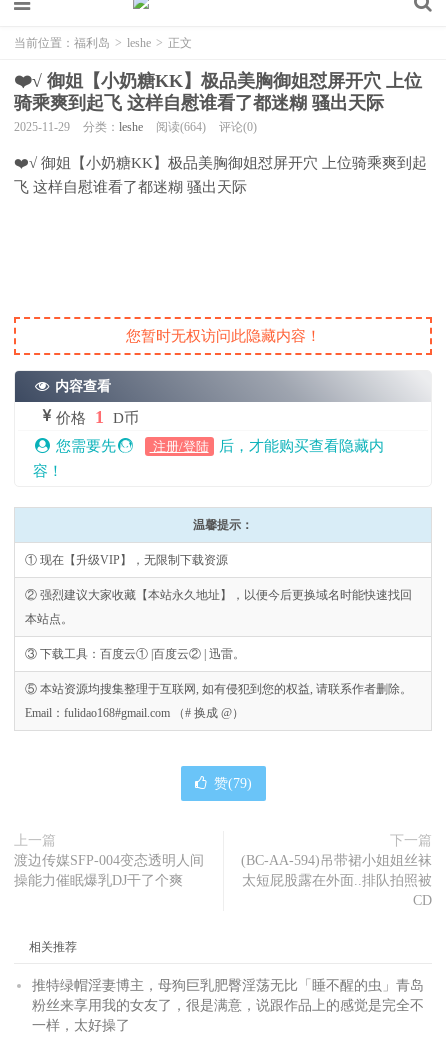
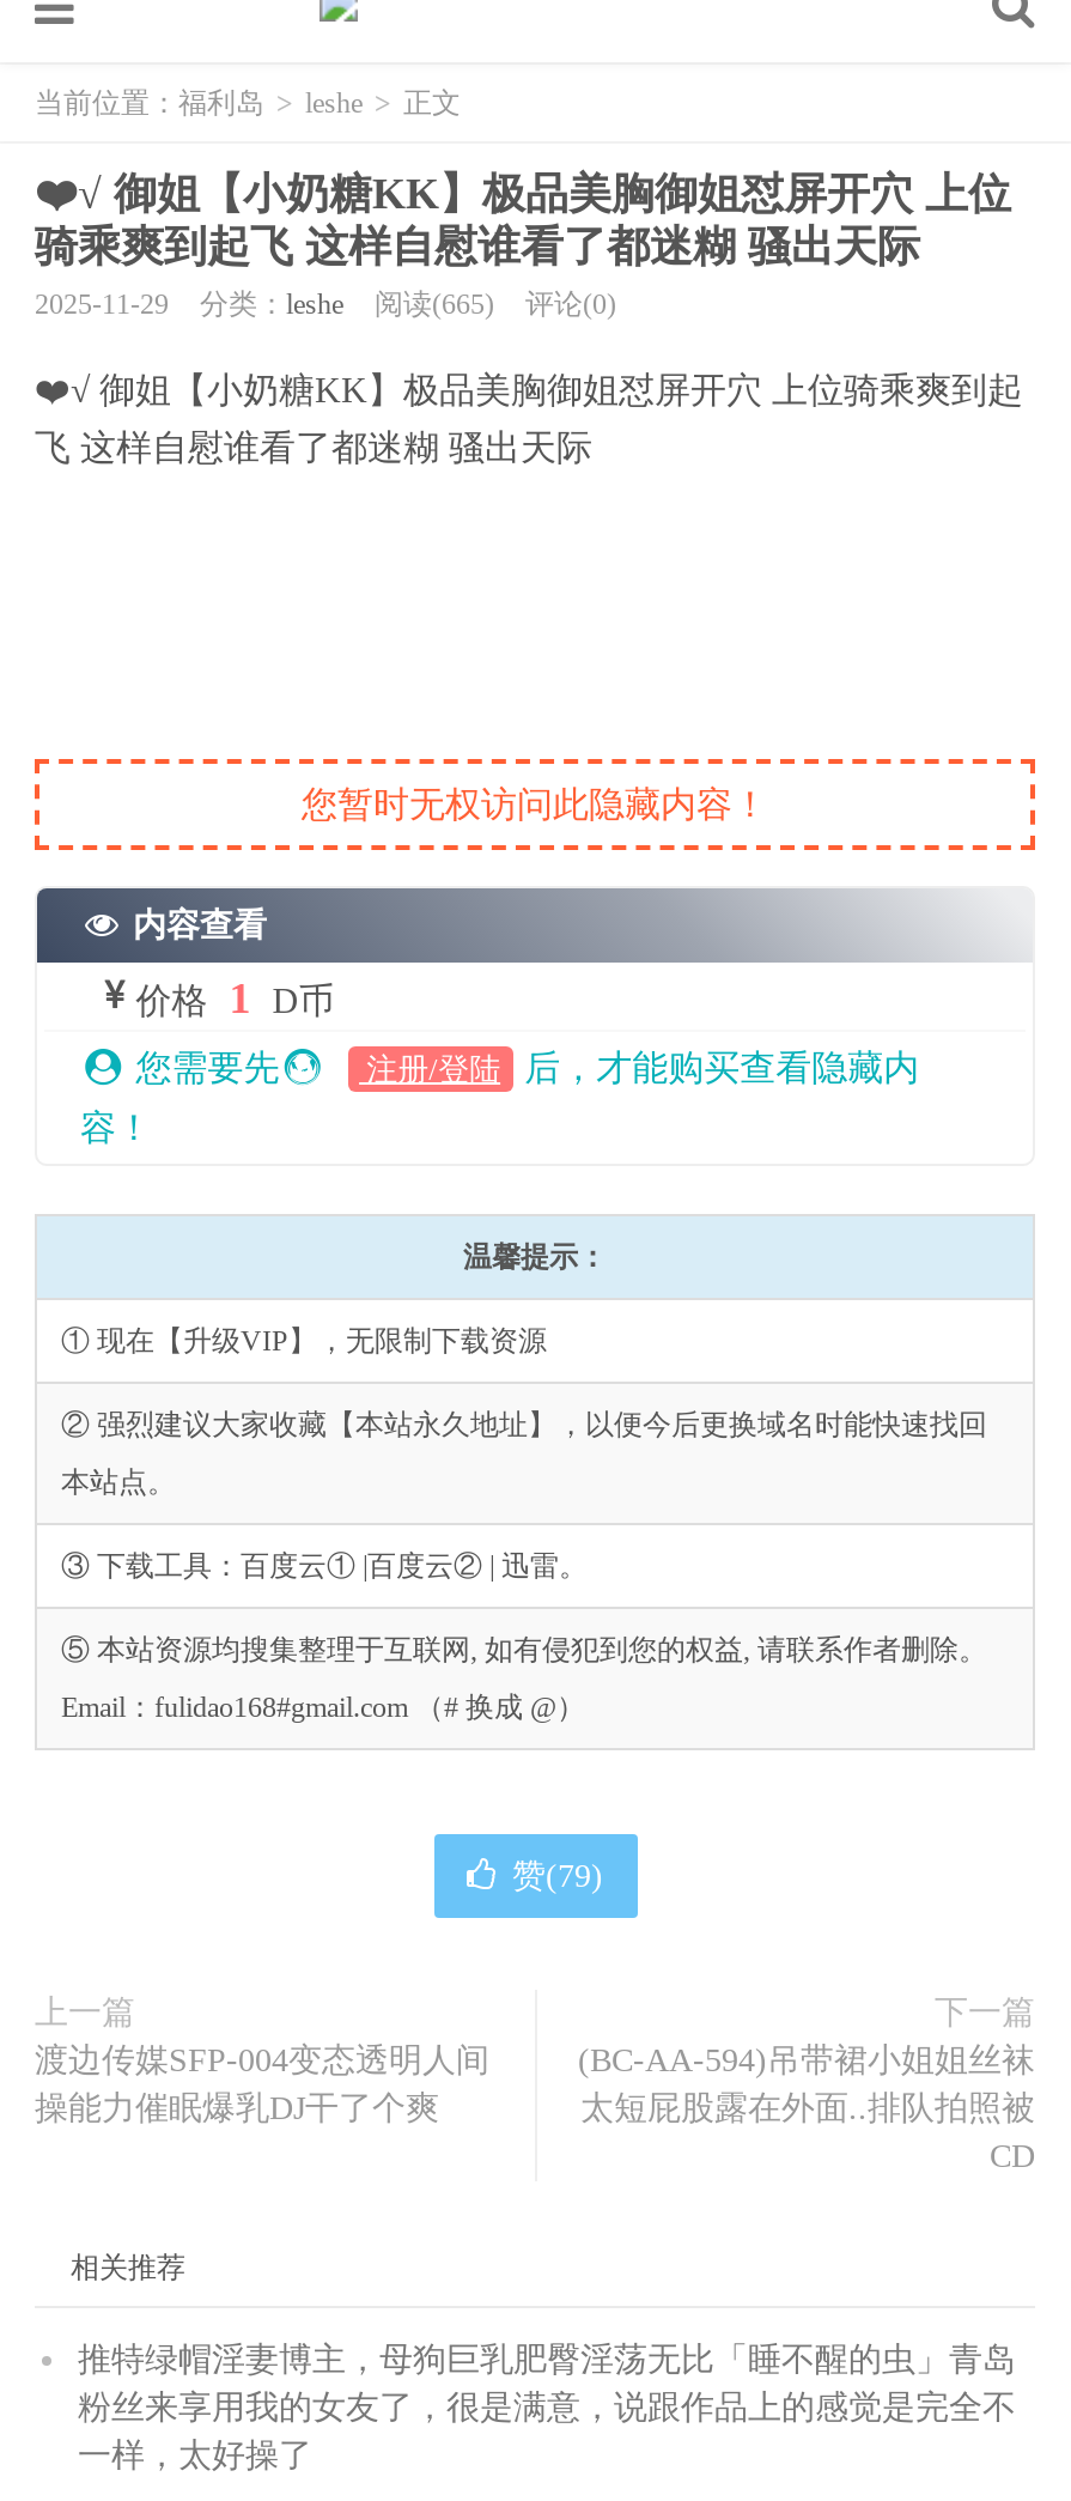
- 2025-11-29 分类：leshe 阅读(664) 评论(0)
+ 2025-11-29 分类：leshe 阅读(665) 评论(0)
